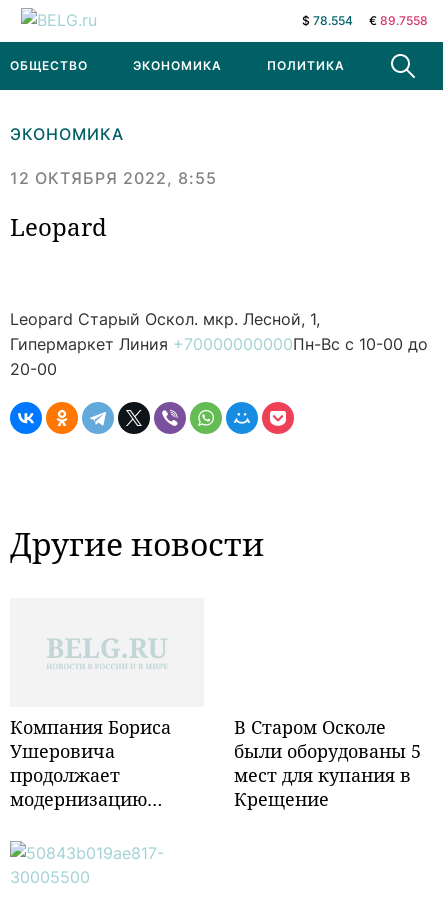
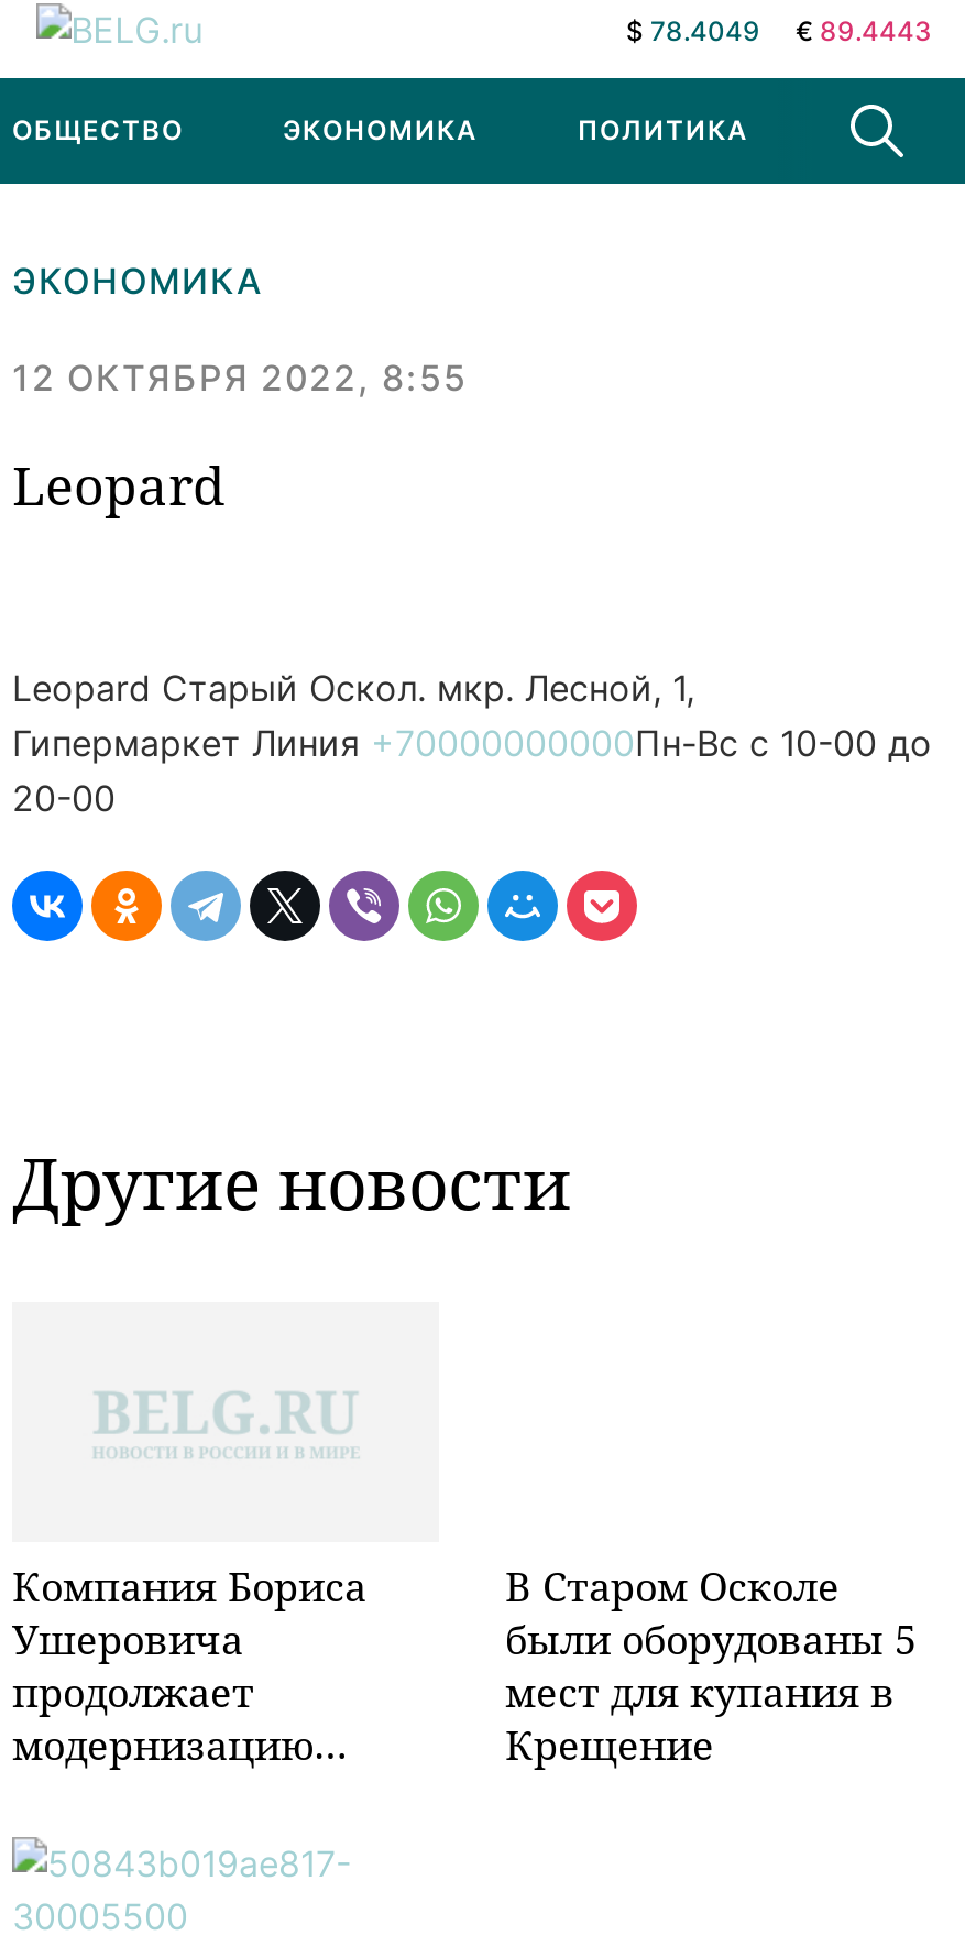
- $78.554
+ $78.4049

- €89.7558
+ €89.4443
